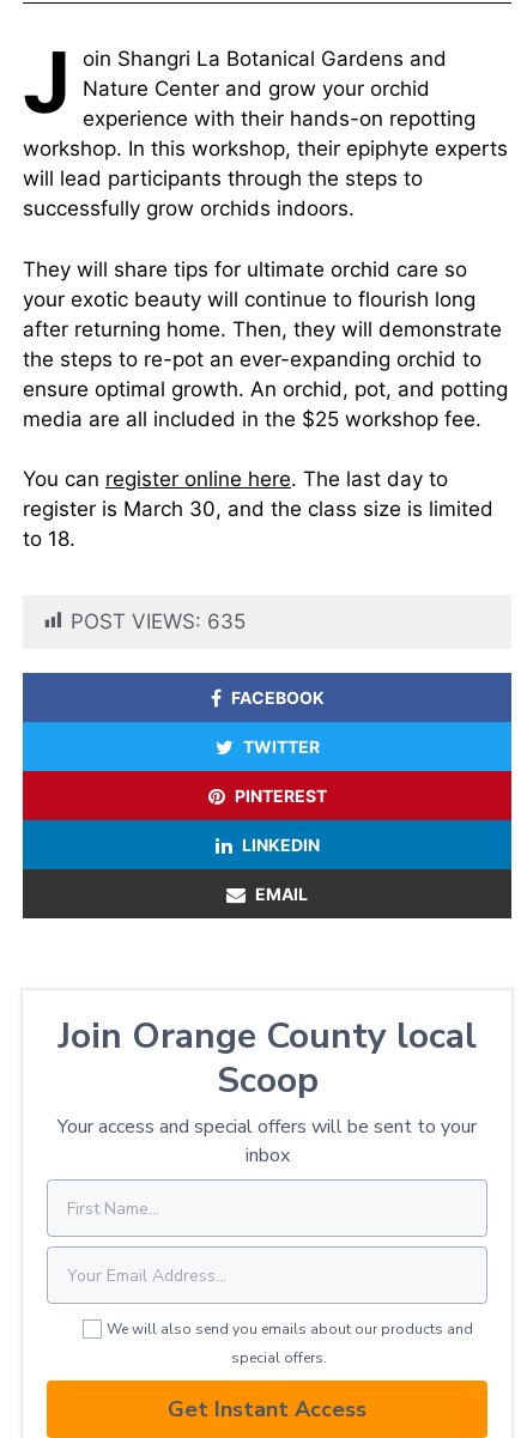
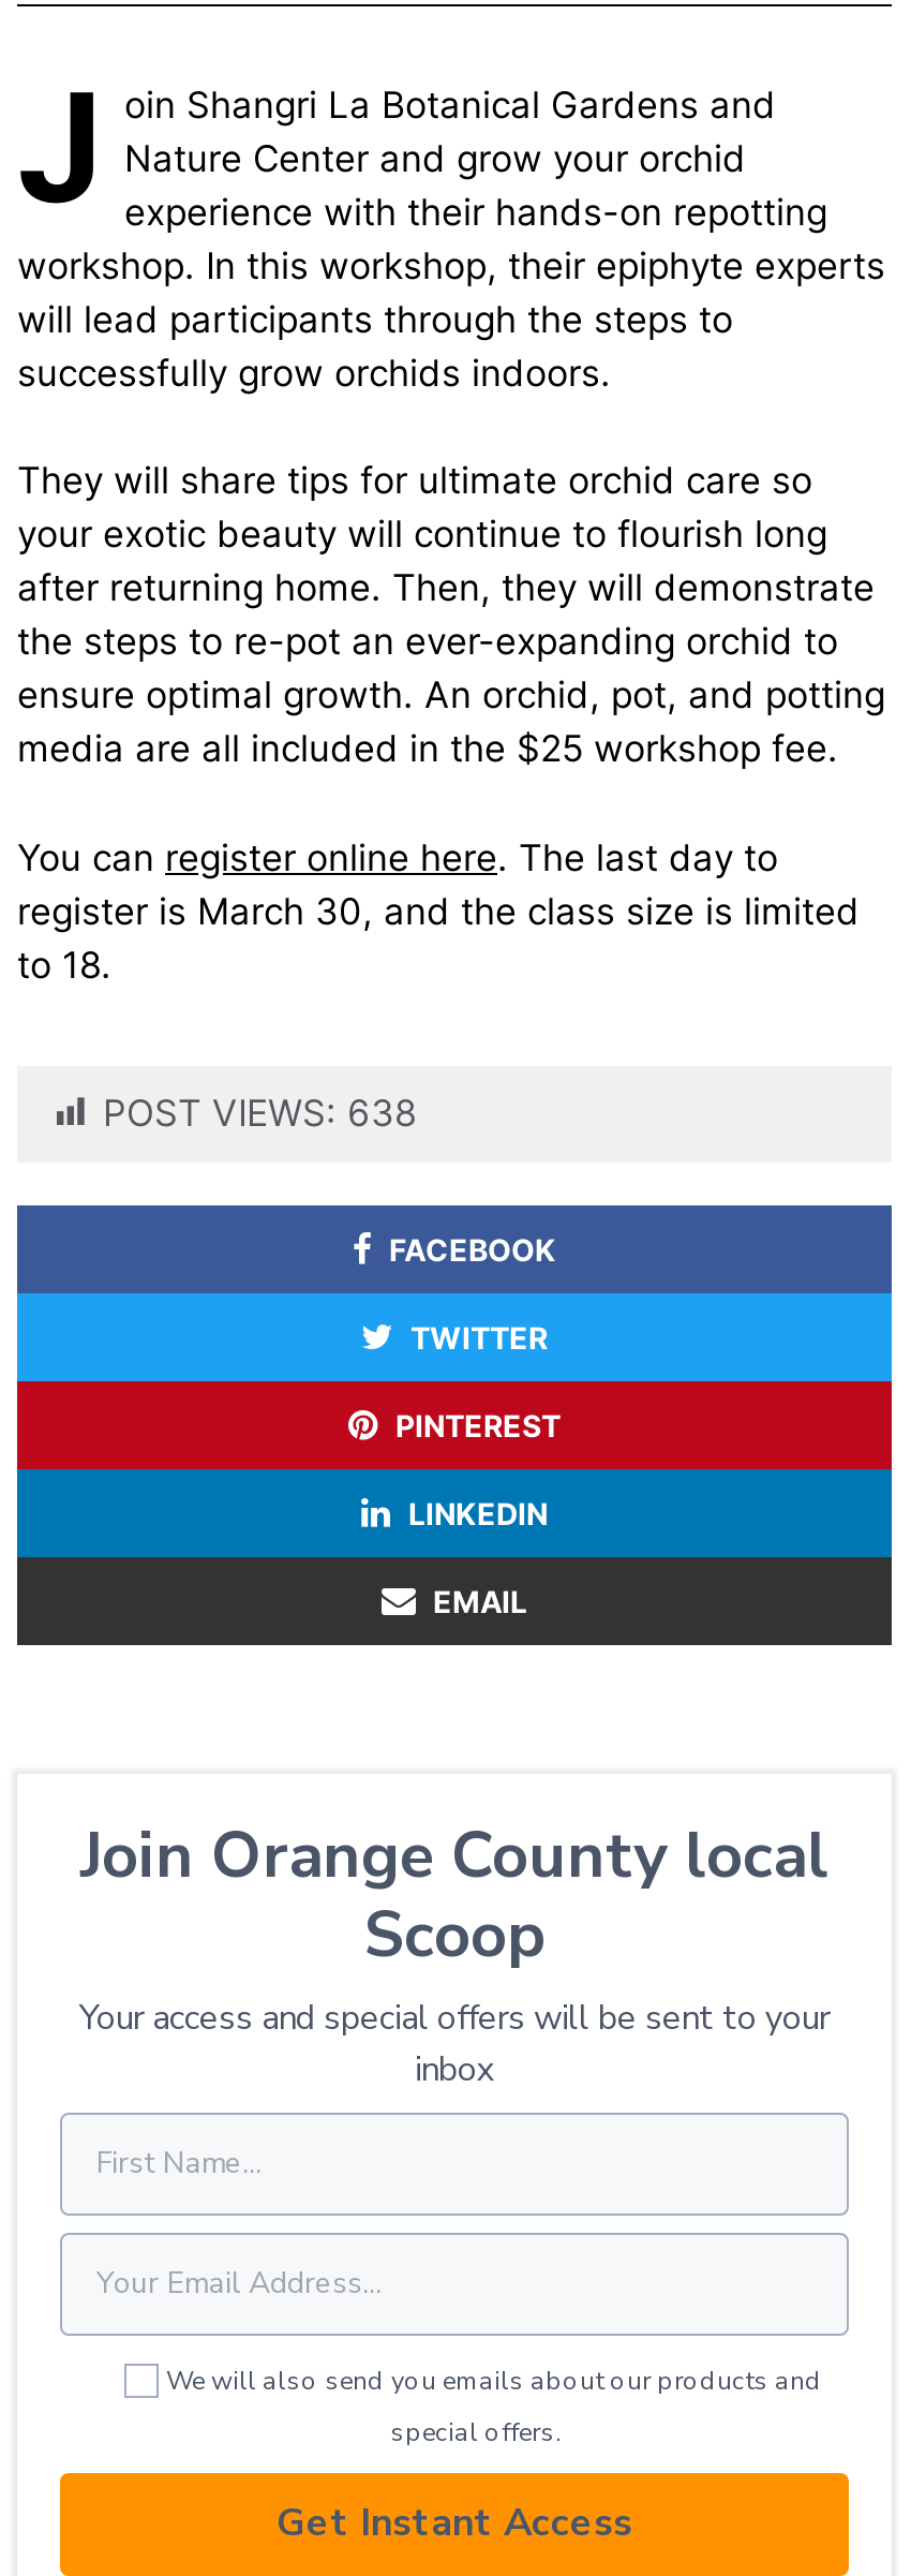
- POST VIEWS: 635
+ POST VIEWS: 638
